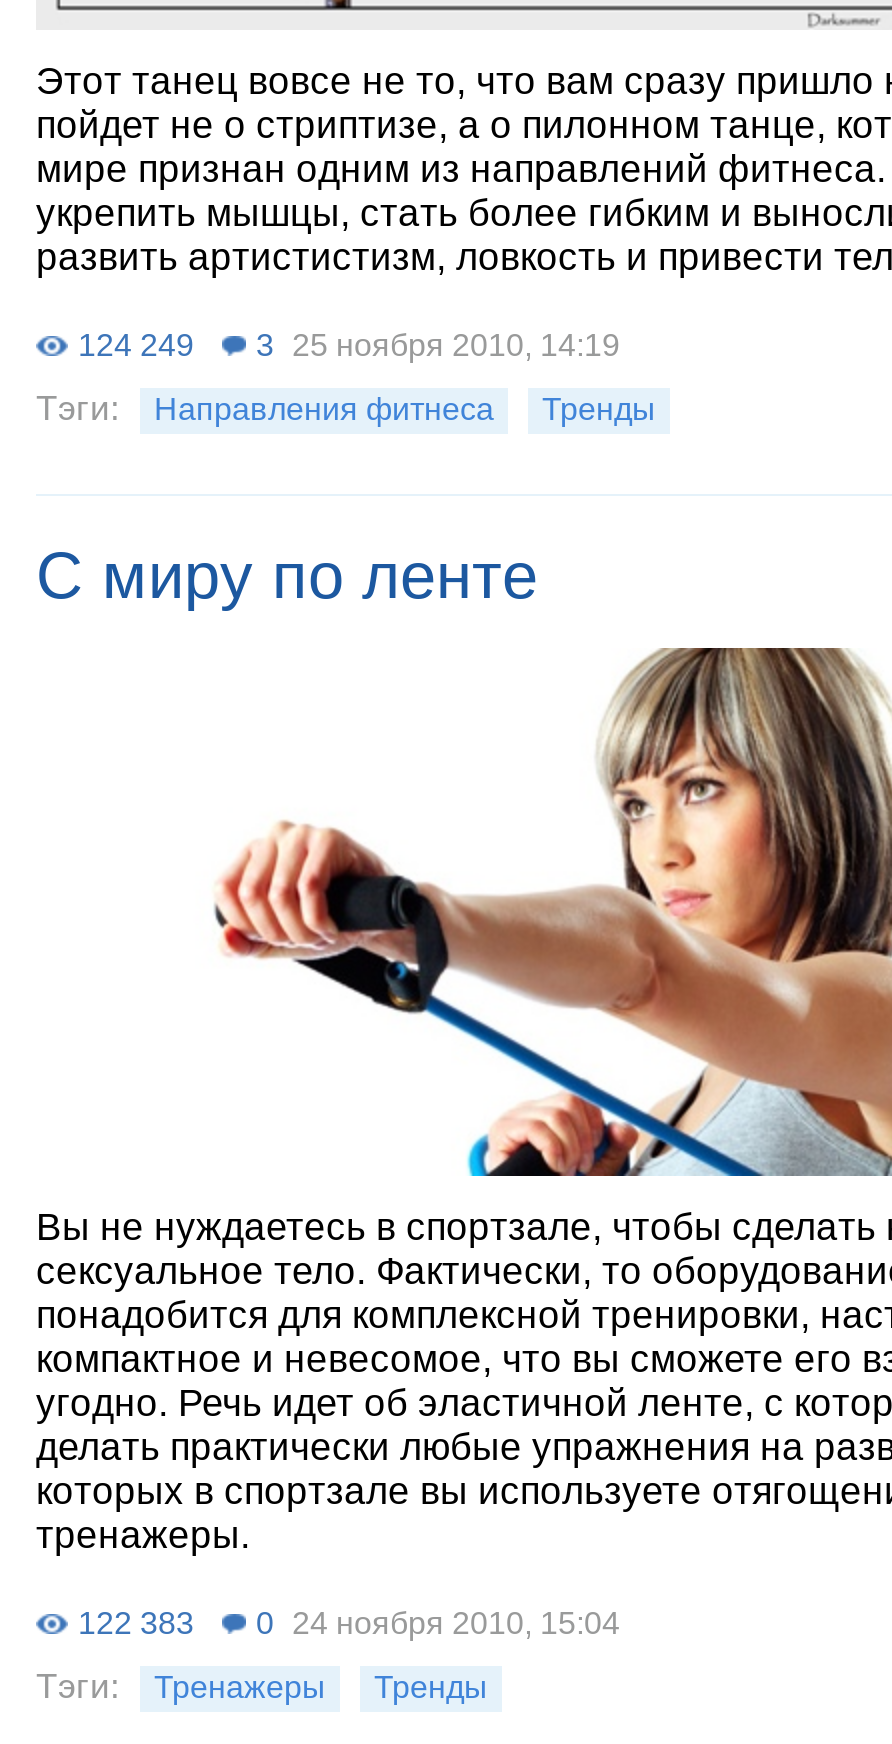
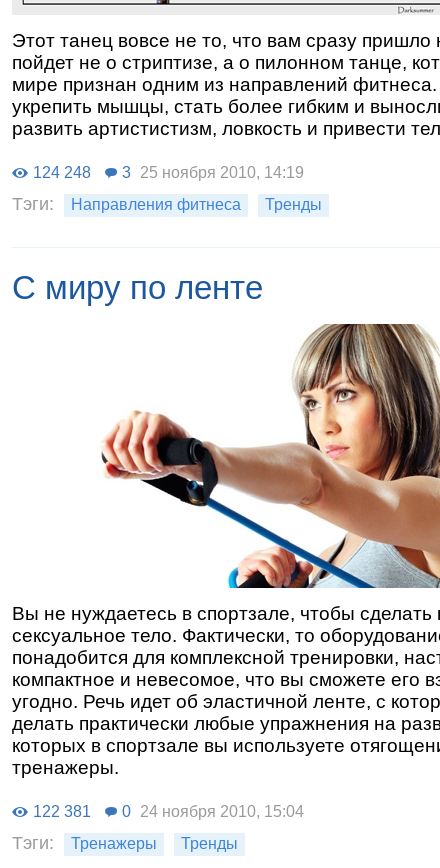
- 124 249
+ 124 248

- 122 383 0 24 ноября 2010, 15:04
+ 122 381 0 24 ноября 2010, 15:04
